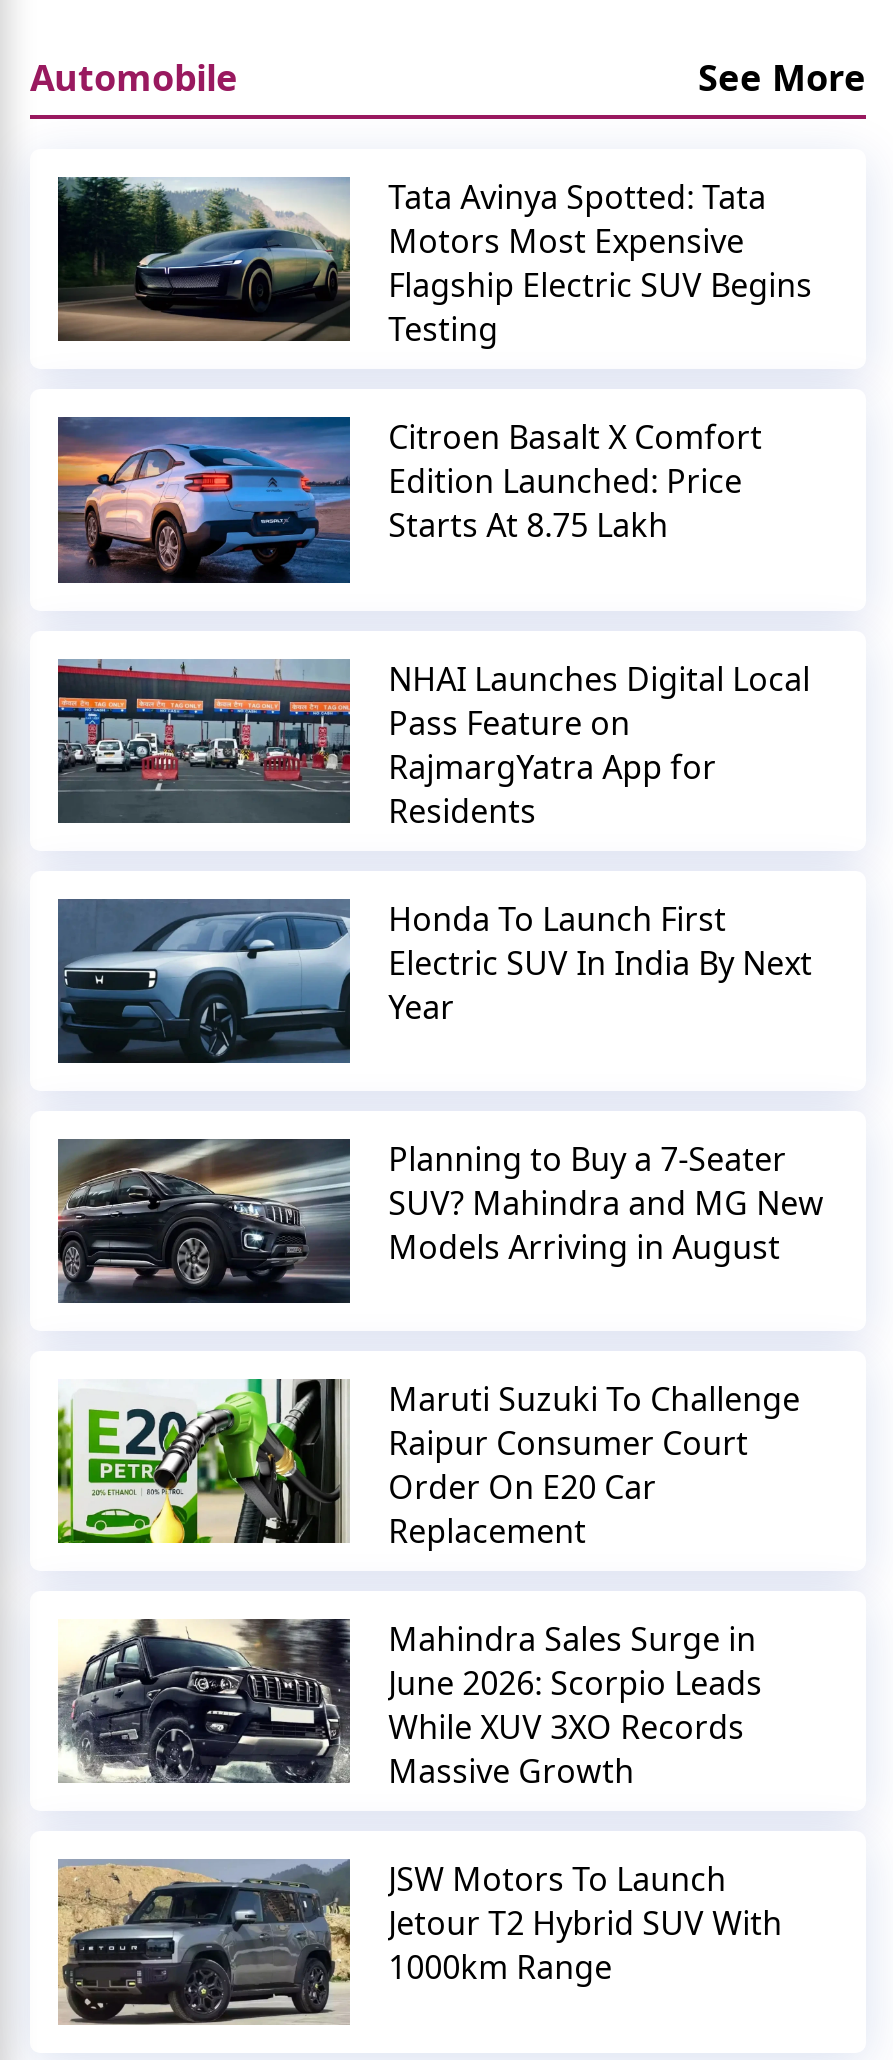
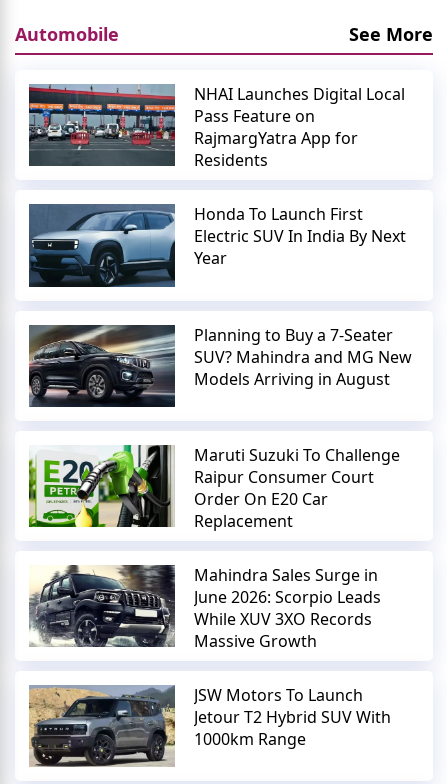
- [image]
- Tata Avinya Spotted: Tata
- Motors Most Expensive
- Flagship Electric SUV Begins
- Testing
- Citroen Basalt X Comfort
- Edition Launched: Price
- Starts At 8.75 Lakh

- [image]
